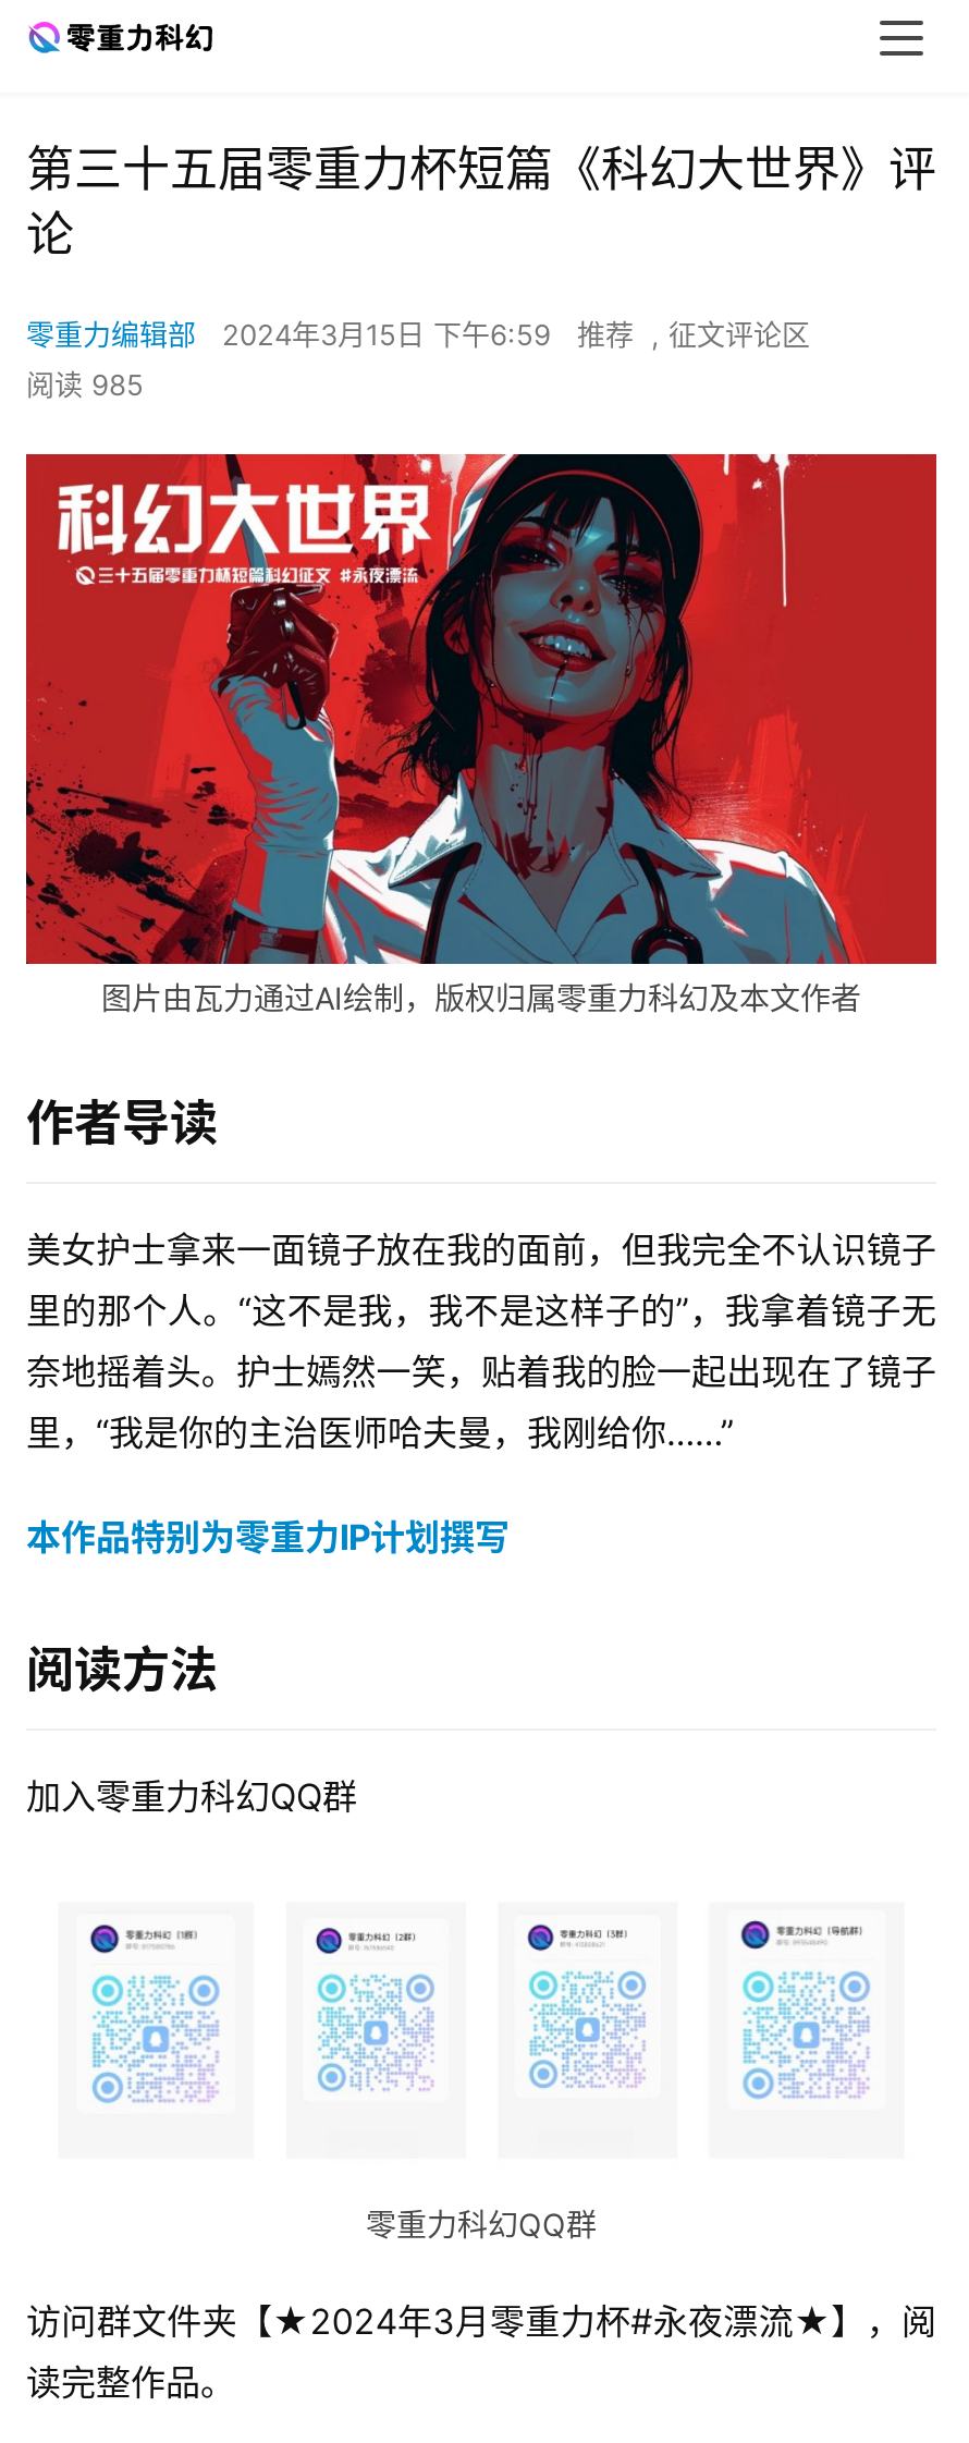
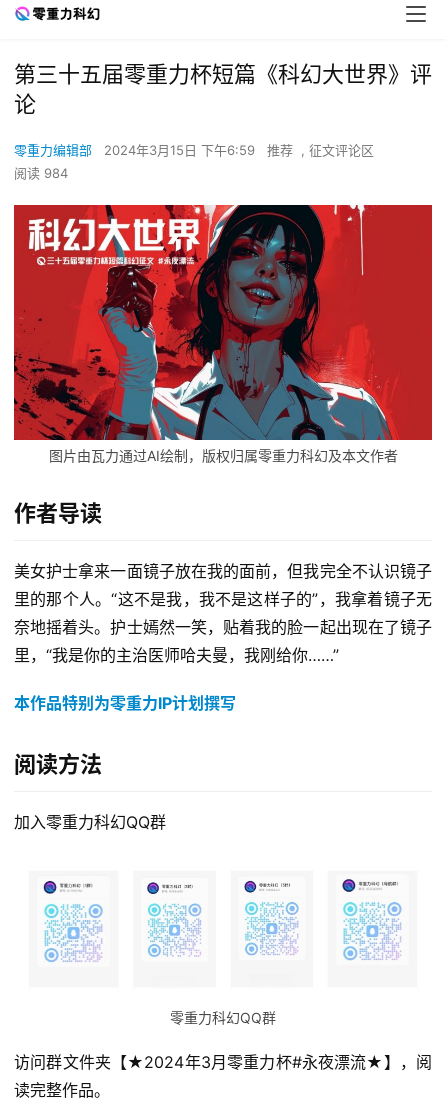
- 阅读 985
+ 阅读 984
